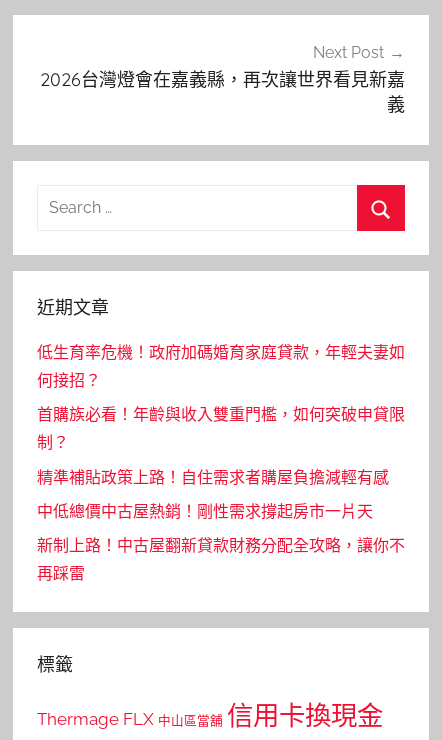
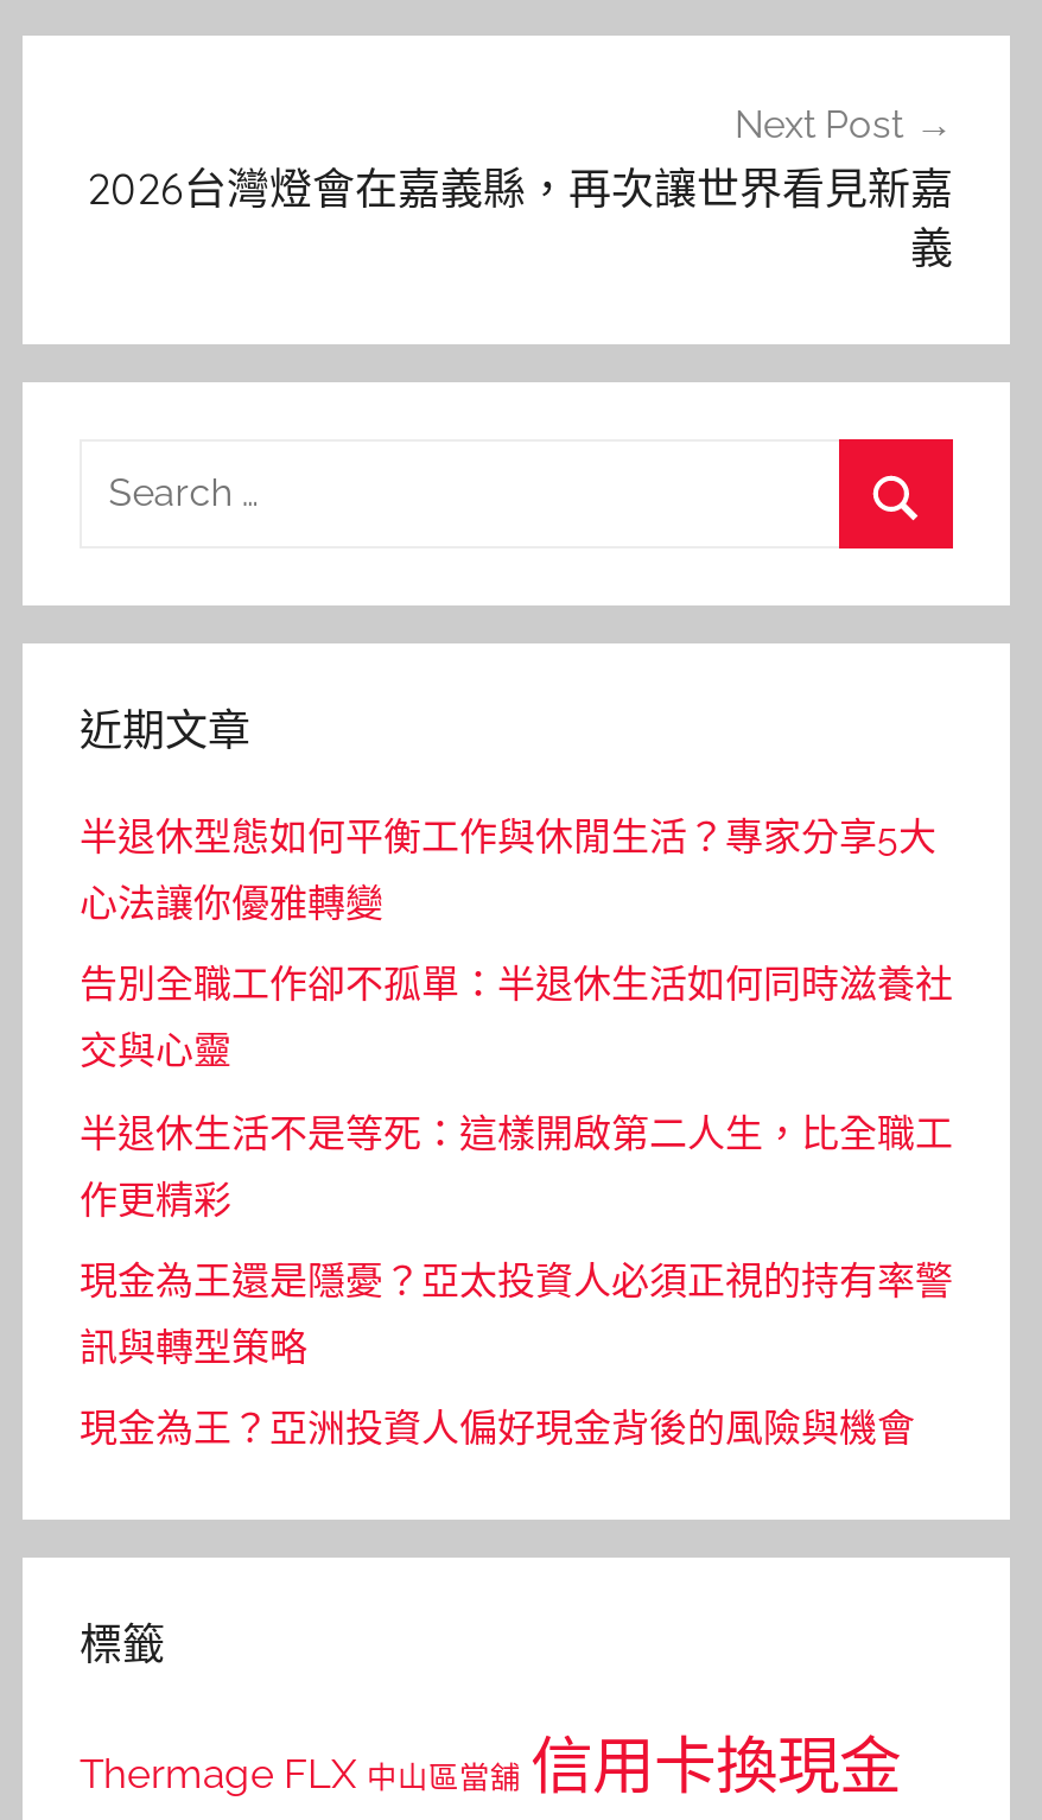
- 低生育率危機！政府加碼婚育家庭貸款，年輕夫妻如
- 何接招？
- 首購族必看！年齡與收入雙重門檻，如何突破申貸限
- 制？
- 精準補貼政策上路！自住需求者購屋負擔減輕有感
- 中低總價中古屋熱銷！剛性需求撐起房市一片天
- 新制上路！中古屋翻新貸款財務分配全攻略，讓你不
- 再踩雷
+ 半退休型態如何平衡工作與休閒生活？專家分享5大
+ 心法讓你優雅轉變
+ 告別全職工作卻不孤單：半退休生活如何同時滋養社
+ 交與心靈
+ 半退休生活不是等死：這樣開啟第二人生，比全職工
+ 作更精彩
+ 現金為王還是隱憂？亞太投資人必須正視的持有率警
+ 訊與轉型策略
+ 現金為王？亞洲投資人偏好現金背後的風險與機會
